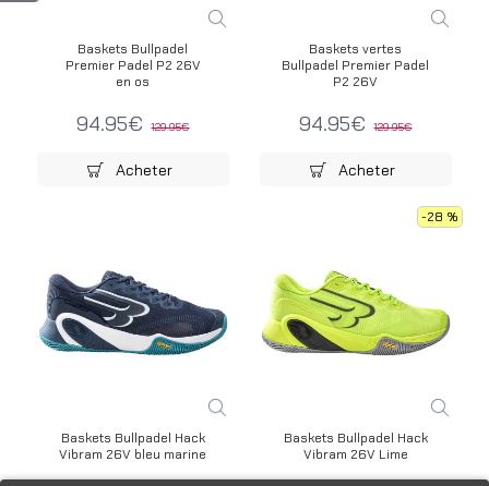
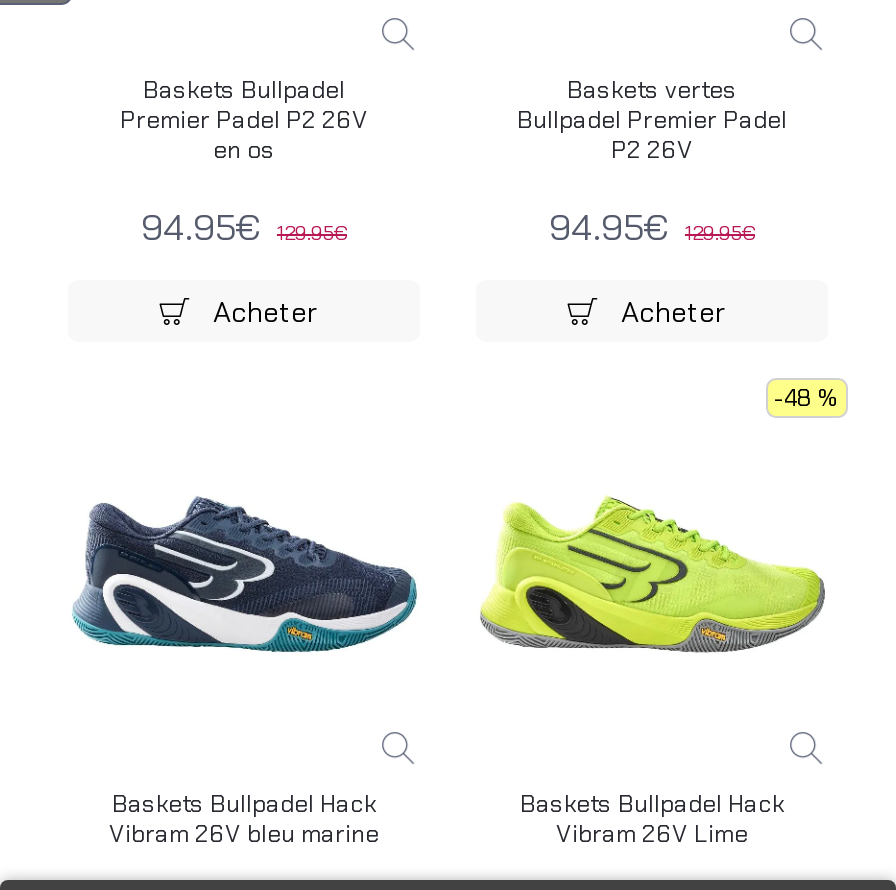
- -28 %
+ -48 %
